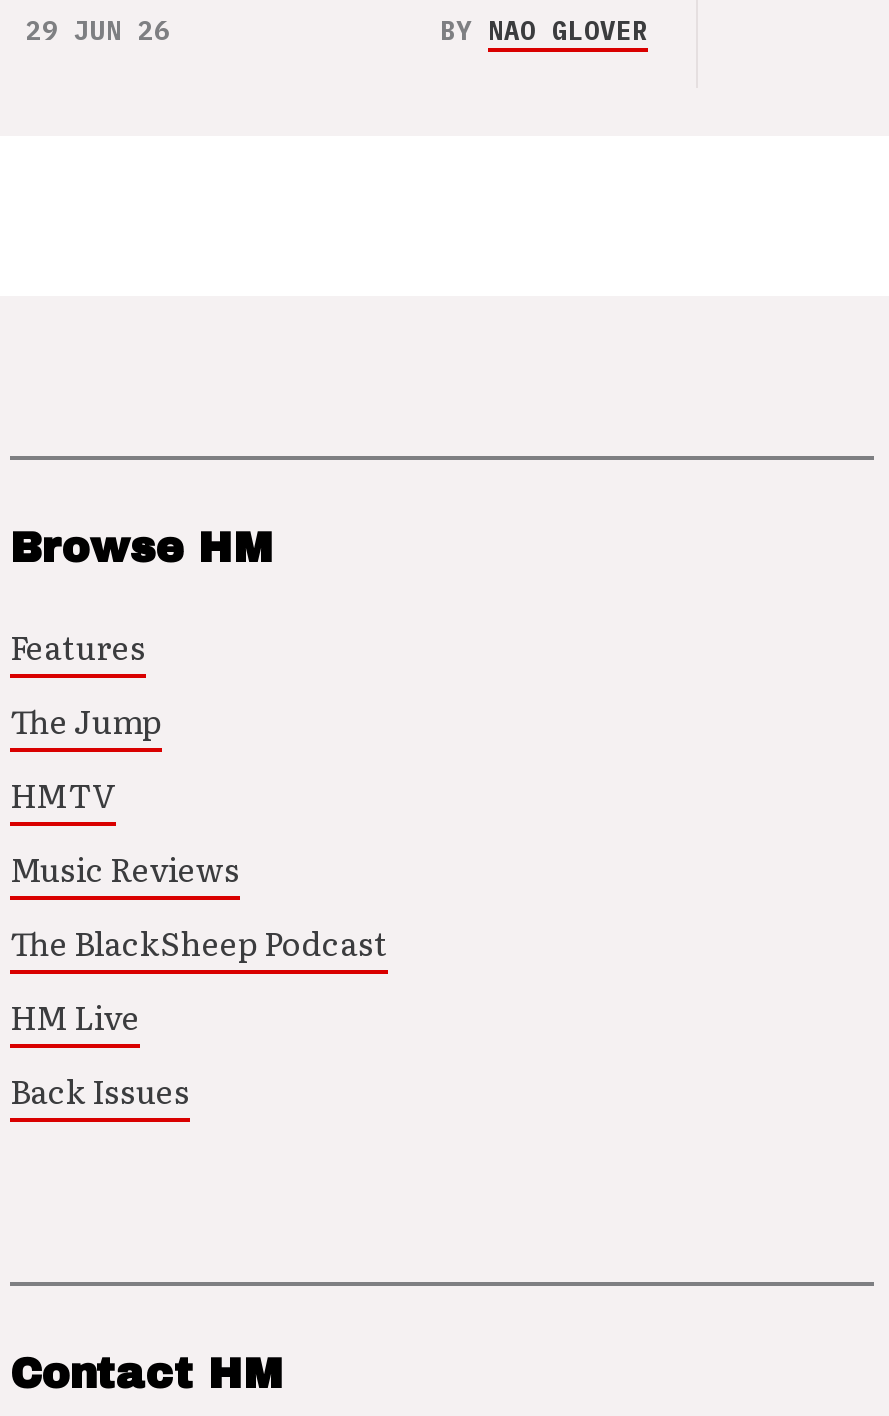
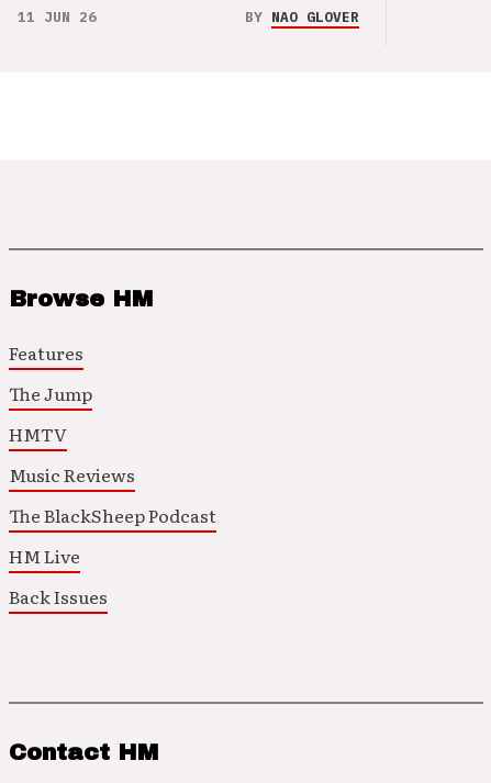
- 29 JUN 26
+ 11 JUN 26
